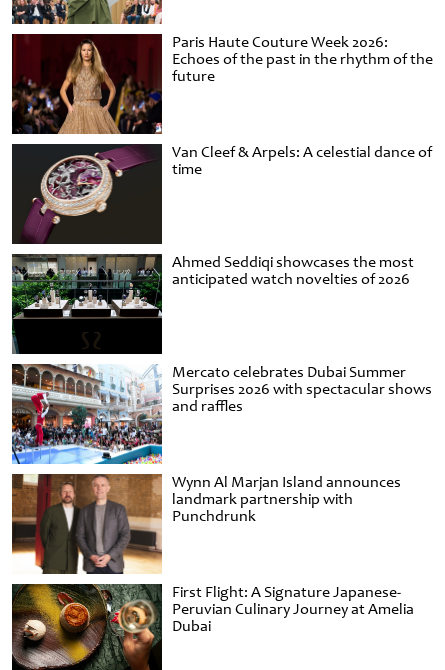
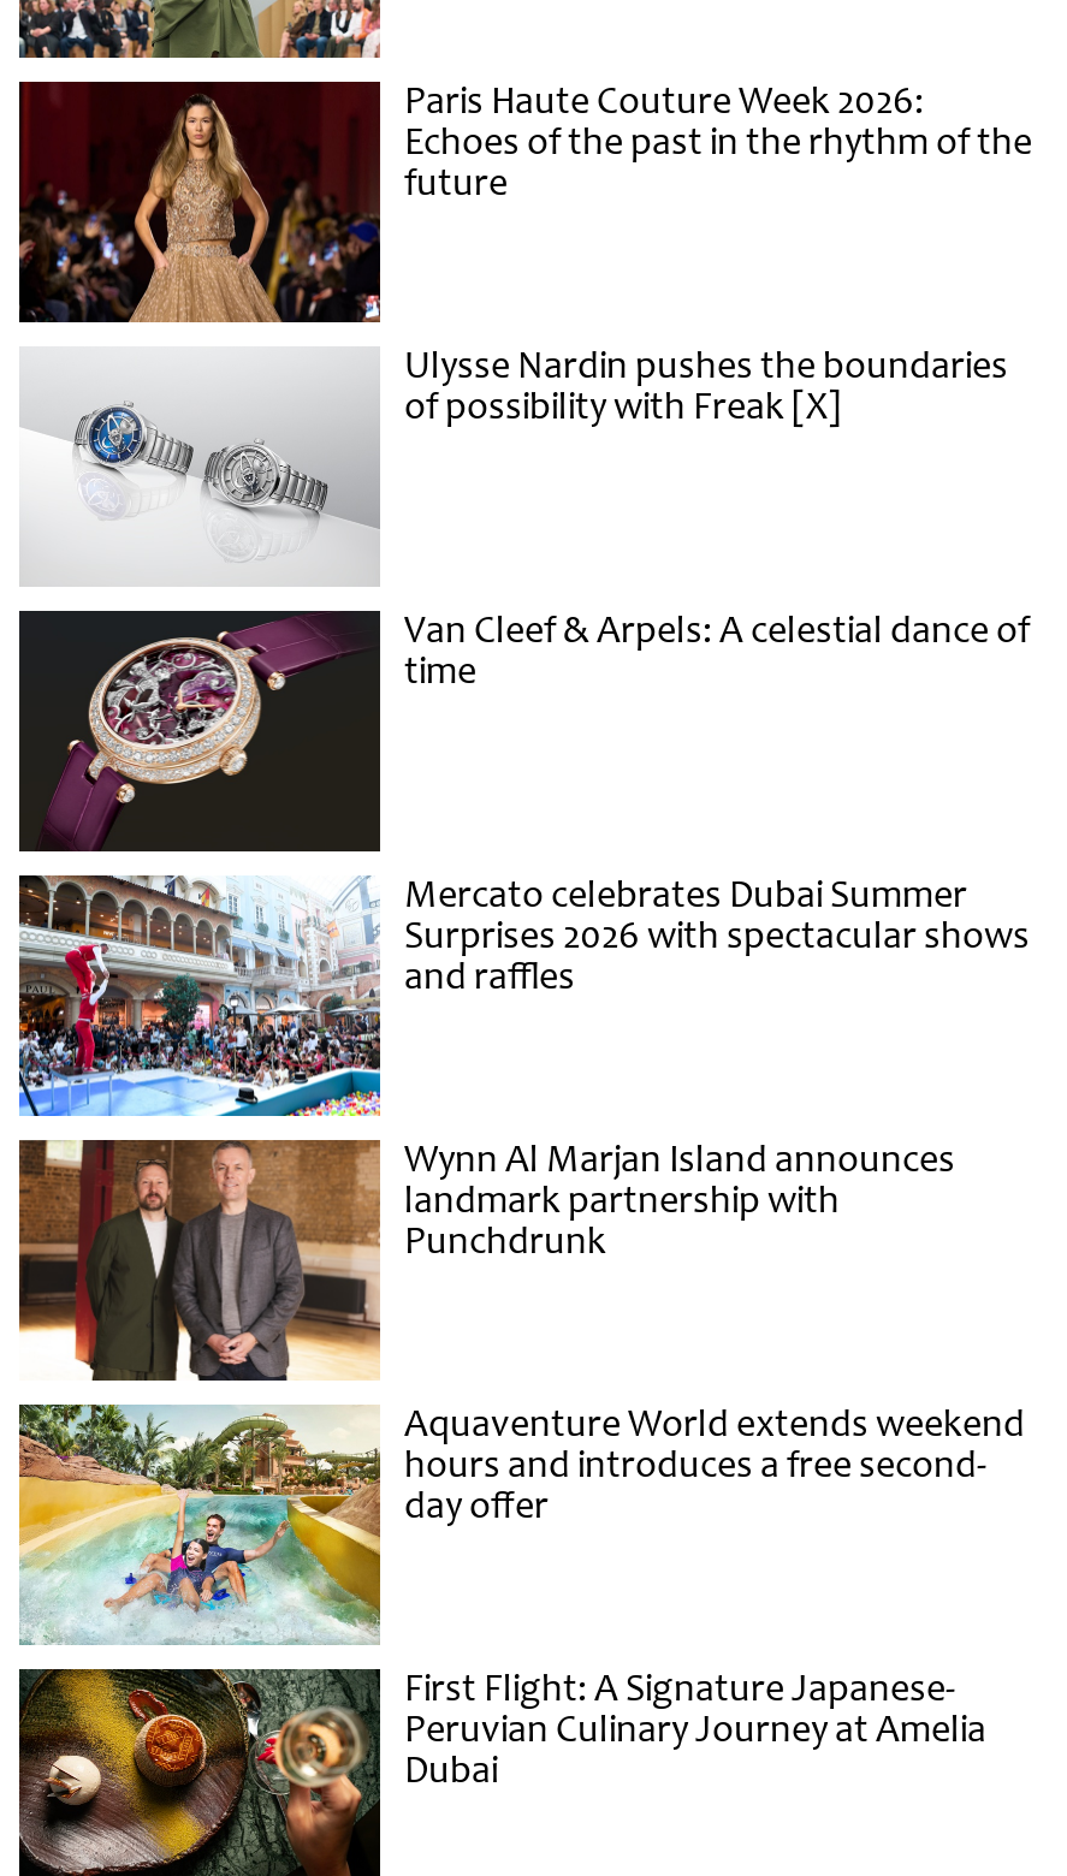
+ [image]
+ Ulysse Nardin pushes the boundaries
+ of possibility with Freak [X]

- [image]
- Ahmed Seddiqi showcases the most
- anticipated watch novelties of 2026

+ [image]
+ Aquaventure World extends weekend
+ hours and introduces a free second-
+ day offer
